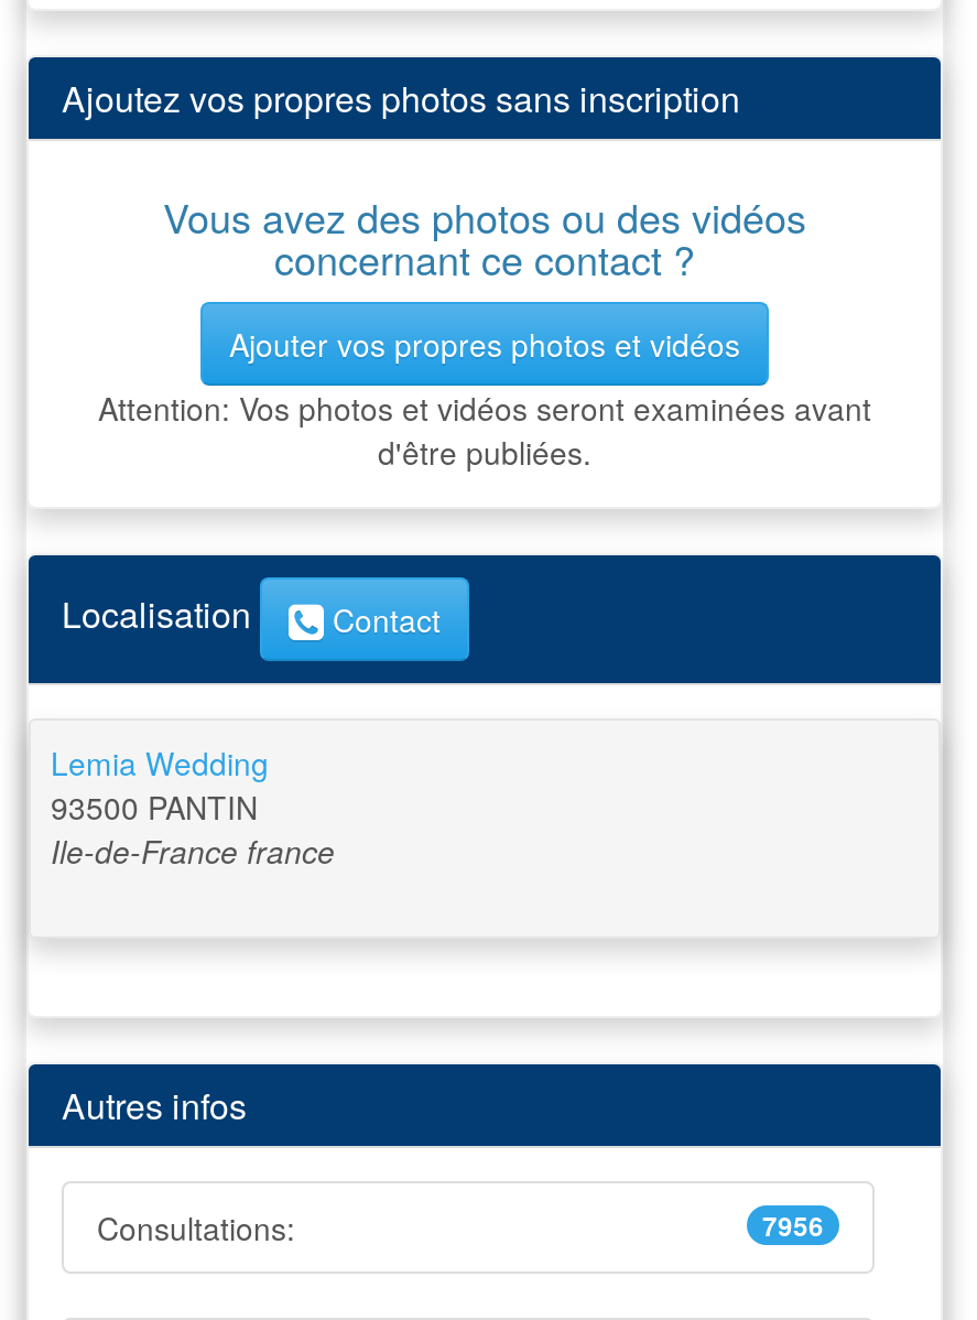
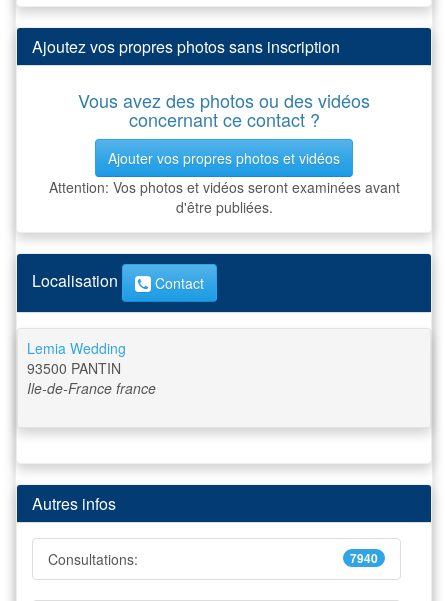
- 7956
+ 7940
